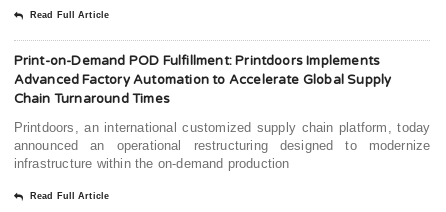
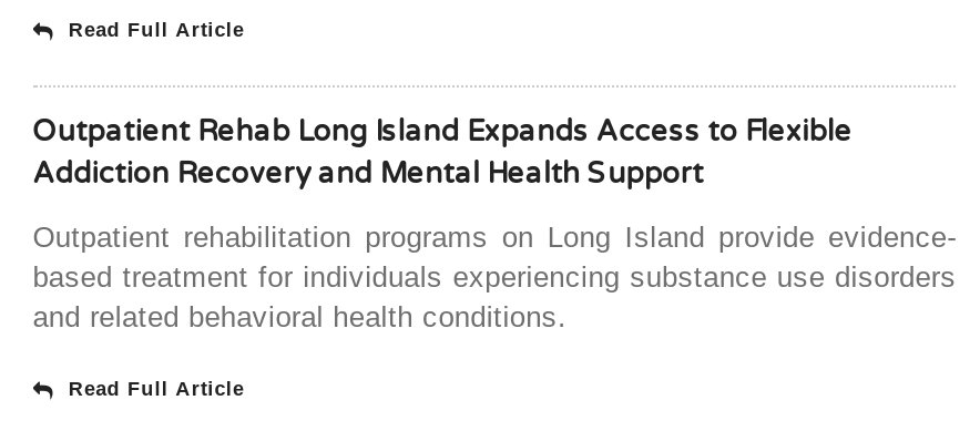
- Print-on-Demand POD Fulfillment: Printdoors Implements
- Advanced Factory Automation to Accelerate Global Supply
- Chain Turnaround Times
+ Outpatient Rehab Long Island Expands Access to Flexible
+ Addiction Recovery and Mental Health Support

- Printdoors, an international customized supply chain platform, today
- announced an operational restructuring designed to modernize
- infrastructure within the on-demand production
+ Outpatient rehabilitation programs on Long Island provide evidence-
+ based treatment for individuals experiencing substance use disorders
+ and related behavioral health conditions.
